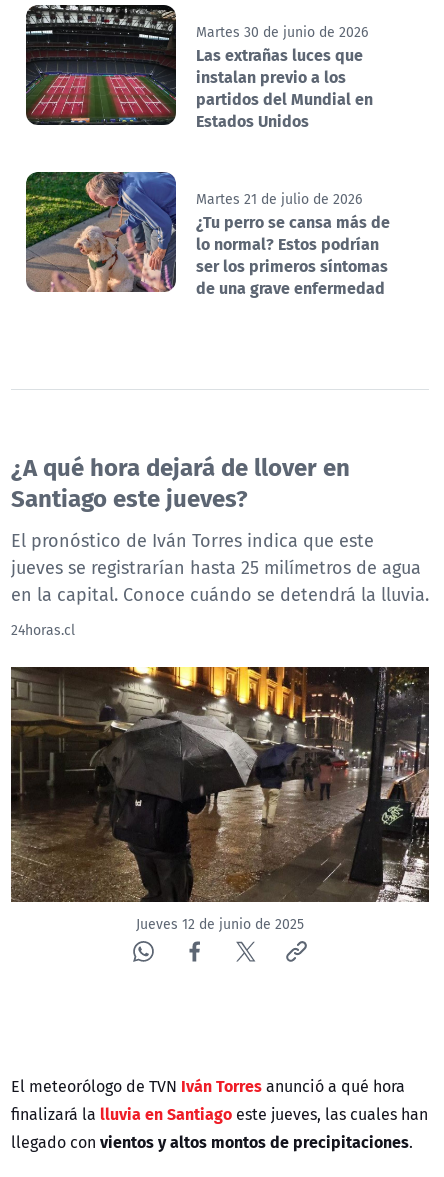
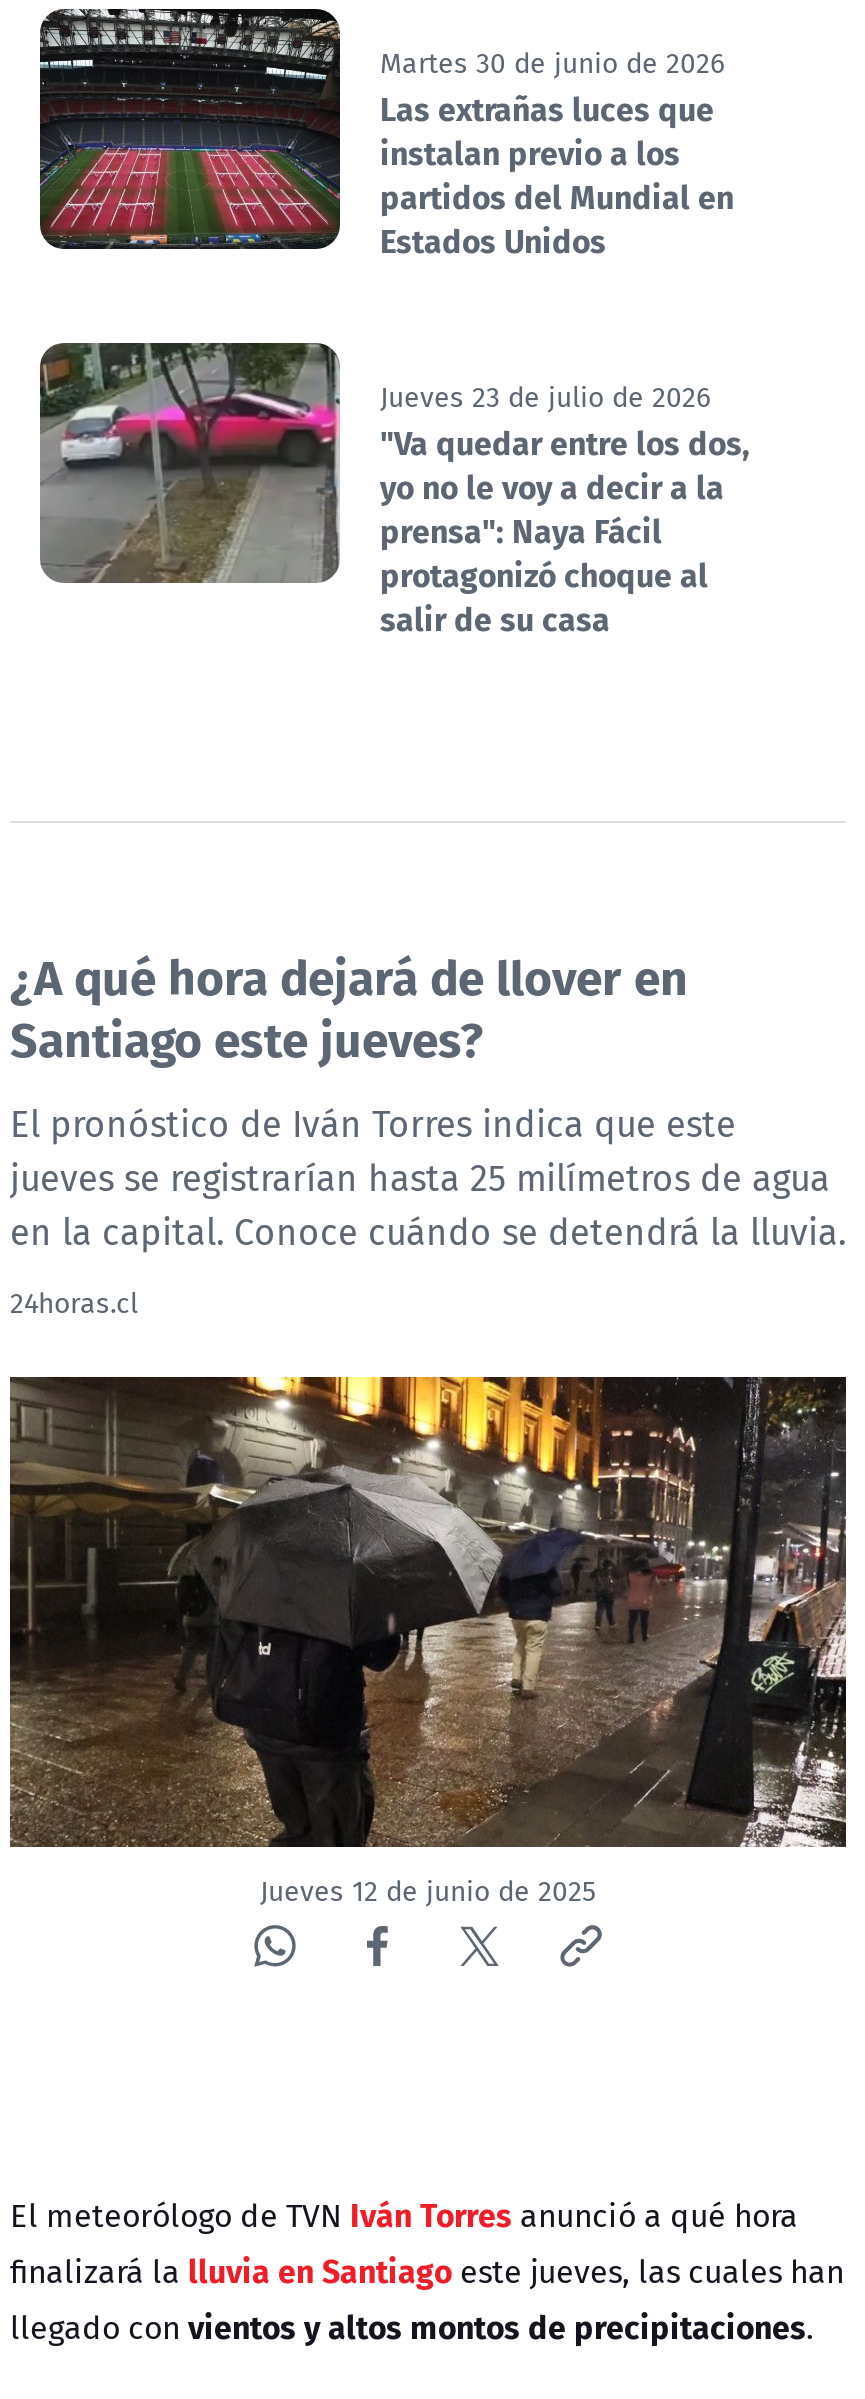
- [image]
- Martes 21 de julio de 2026
- ¿Tu perro se cansa más de
- lo normal? Estos podrían
- ser los primeros síntomas
- de una grave enfermedad
+ [image]
+ Jueves 23 de julio de 2026
+ "Va quedar entre los dos,
+ yo no le voy a decir a la
+ prensa": Naya Fácil
+ protagonizó choque al
+ salir de su casa
